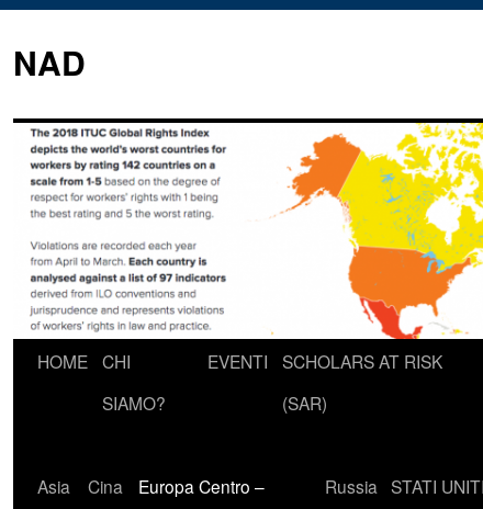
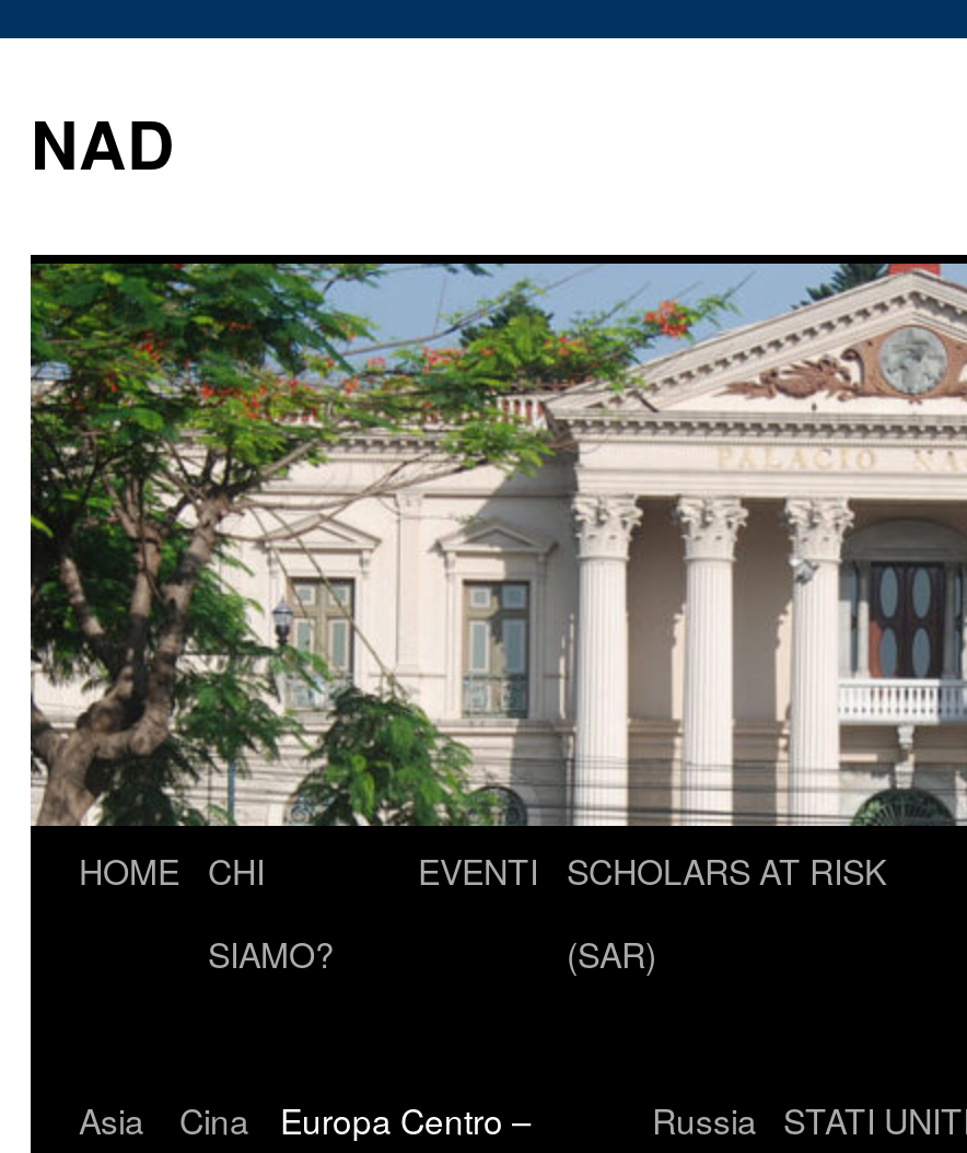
- [image]
+ [image]
